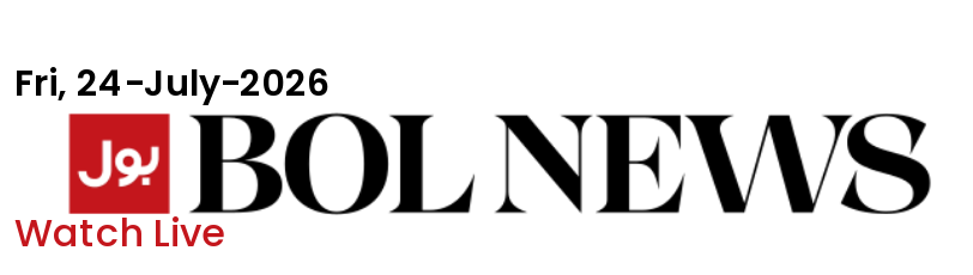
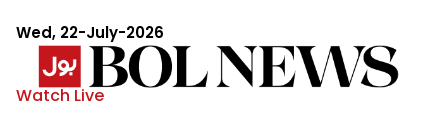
- Fri, 24-July-2026
+ Wed, 22-July-2026
